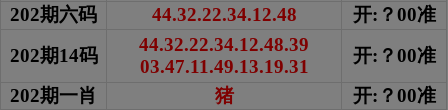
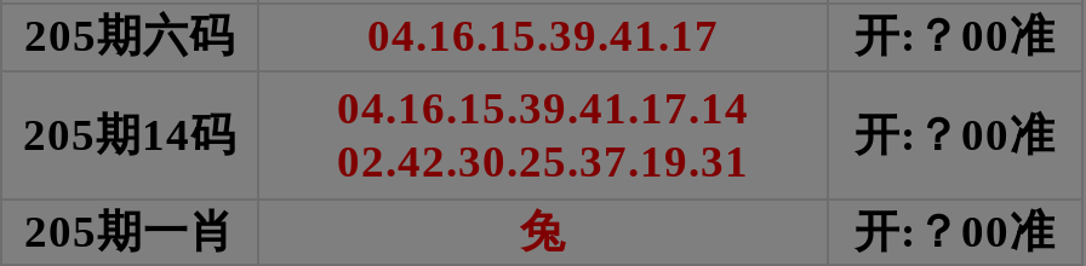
- 202期六码
+ 205期六码

- 44.32.22.34.12.48
+ 04.16.15.39.41.17

- 44.32.22.34.12.48.39
+ 04.16.15.39.41.17.14

- 202期14码
+ 205期14码

- 03.47.11.49.13.19.31
+ 02.42.30.25.37.19.31

- 202期一肖
- 猪
+ 205期一肖
+ 兔
